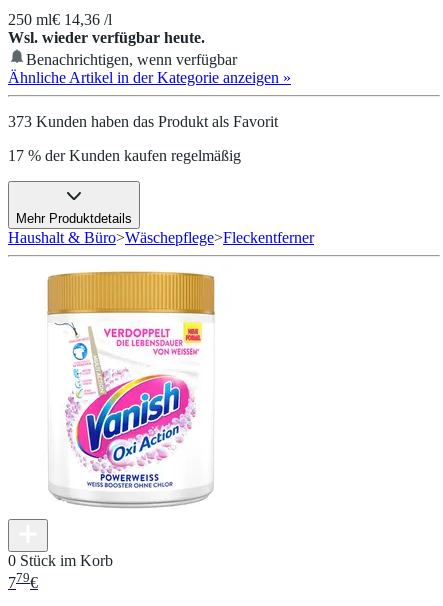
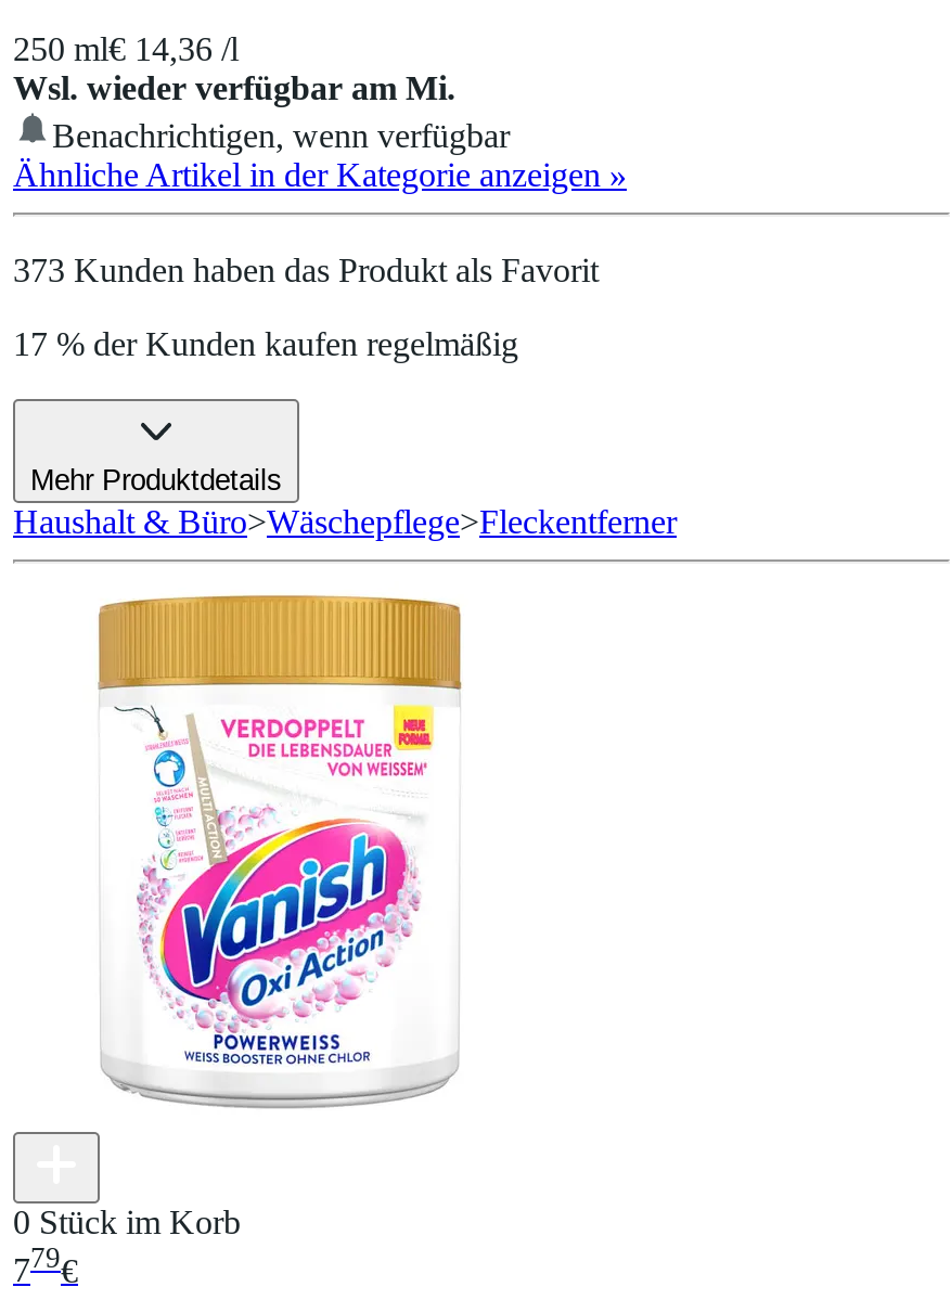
- Wsl. wieder verfügbar heute.
+ Wsl. wieder verfügbar am Mi.
